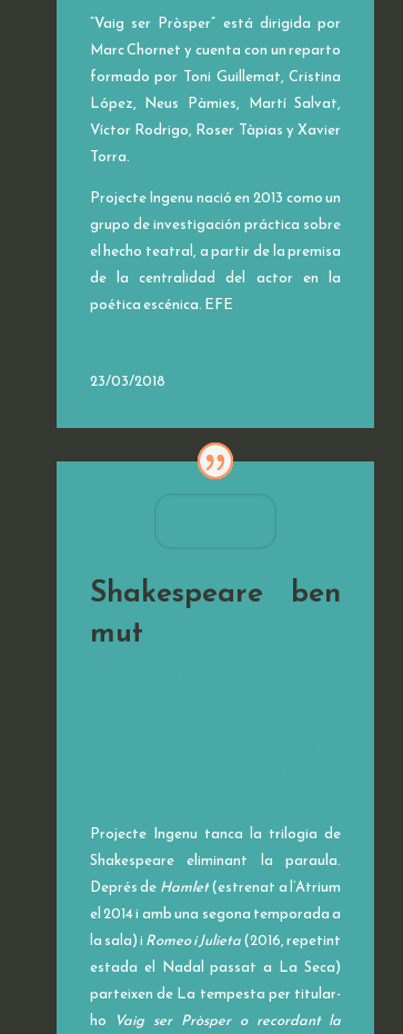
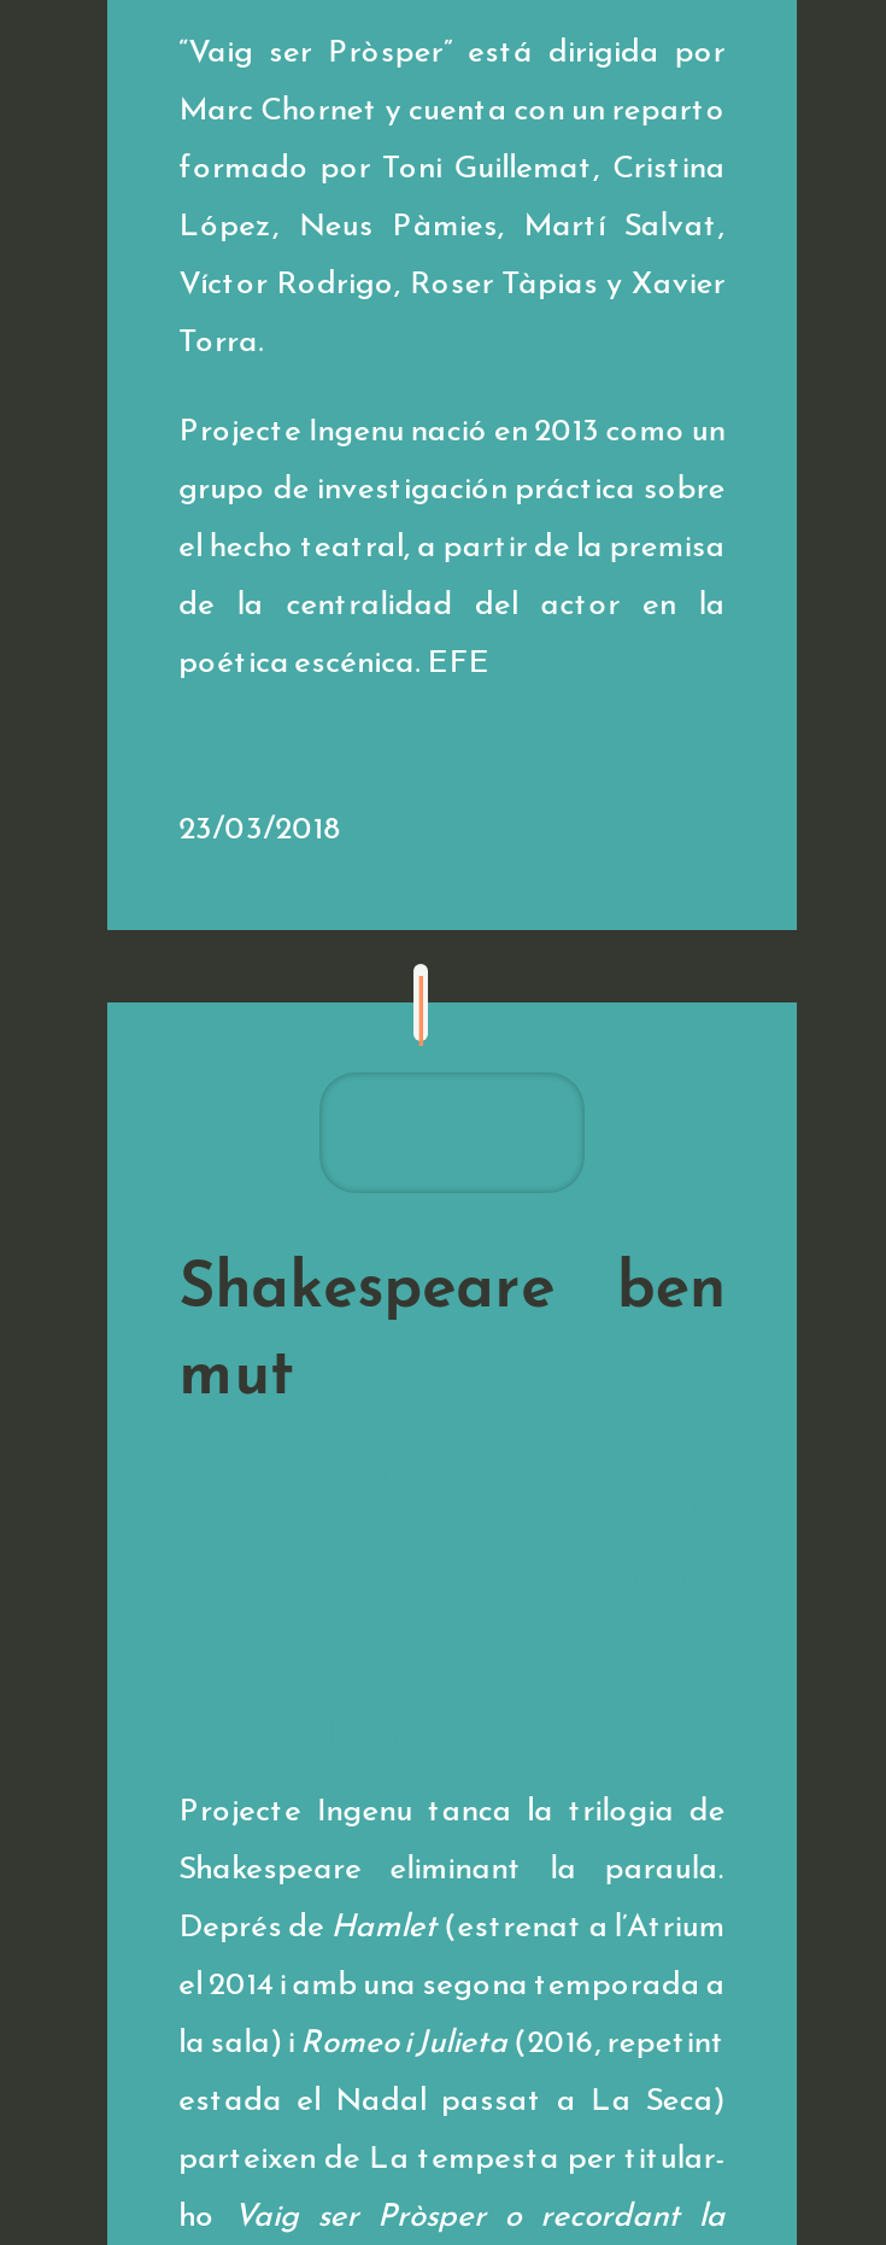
- [image]
+ [image]
